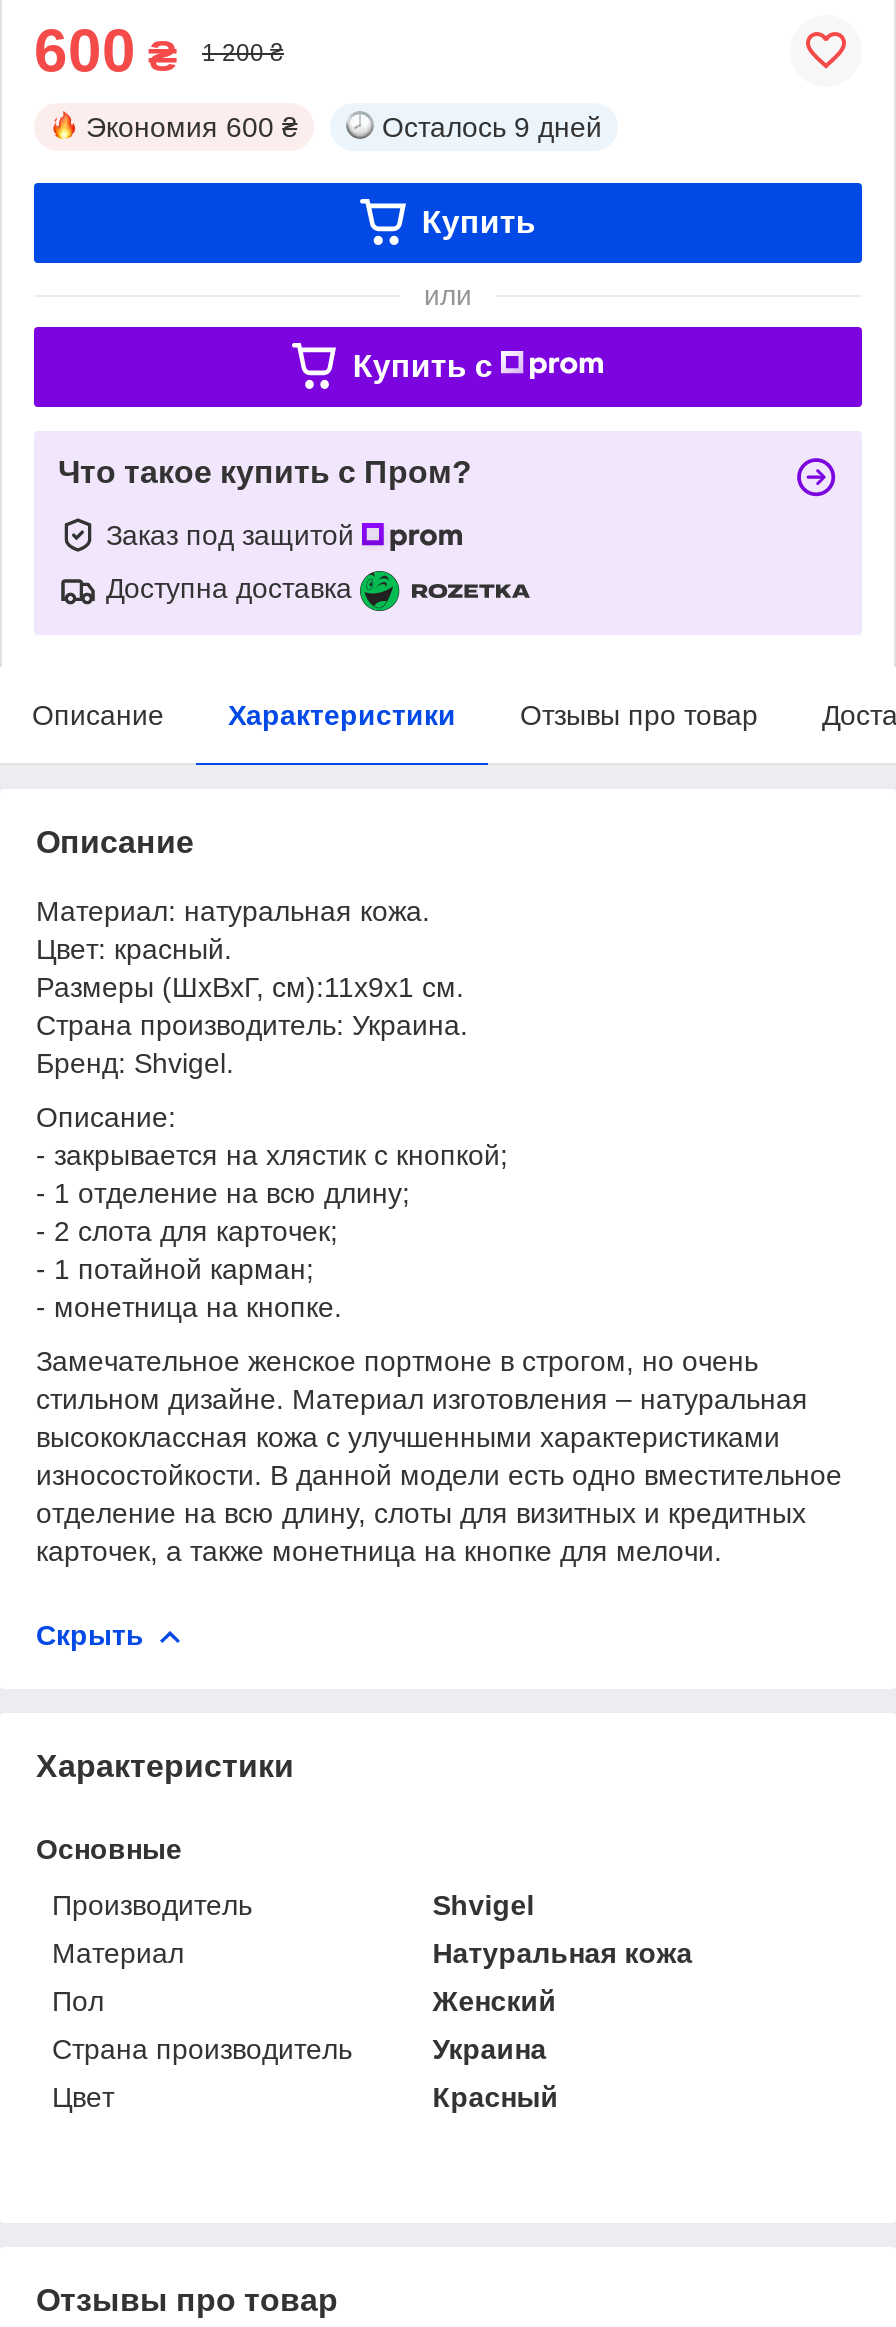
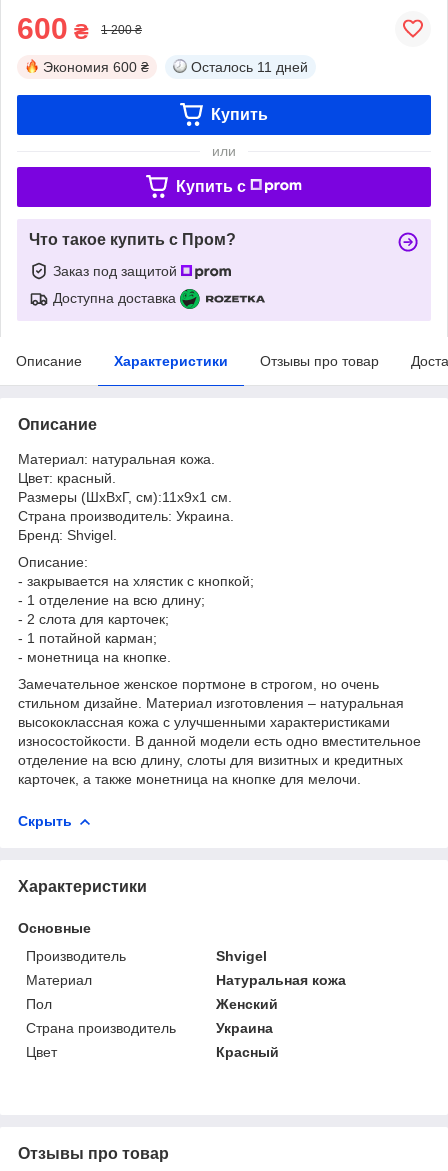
- Осталось 9 дней
+ Осталось 11 дней
